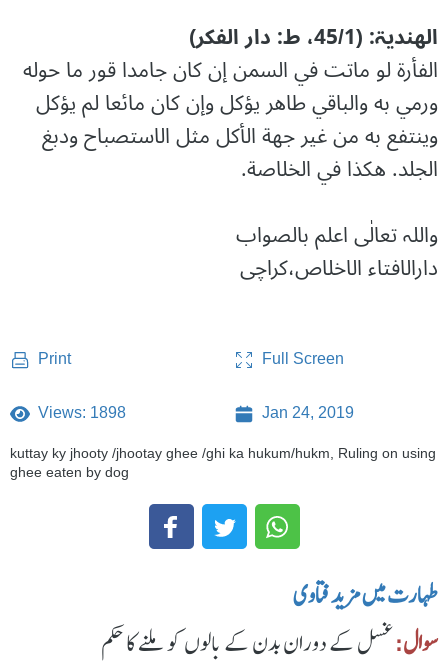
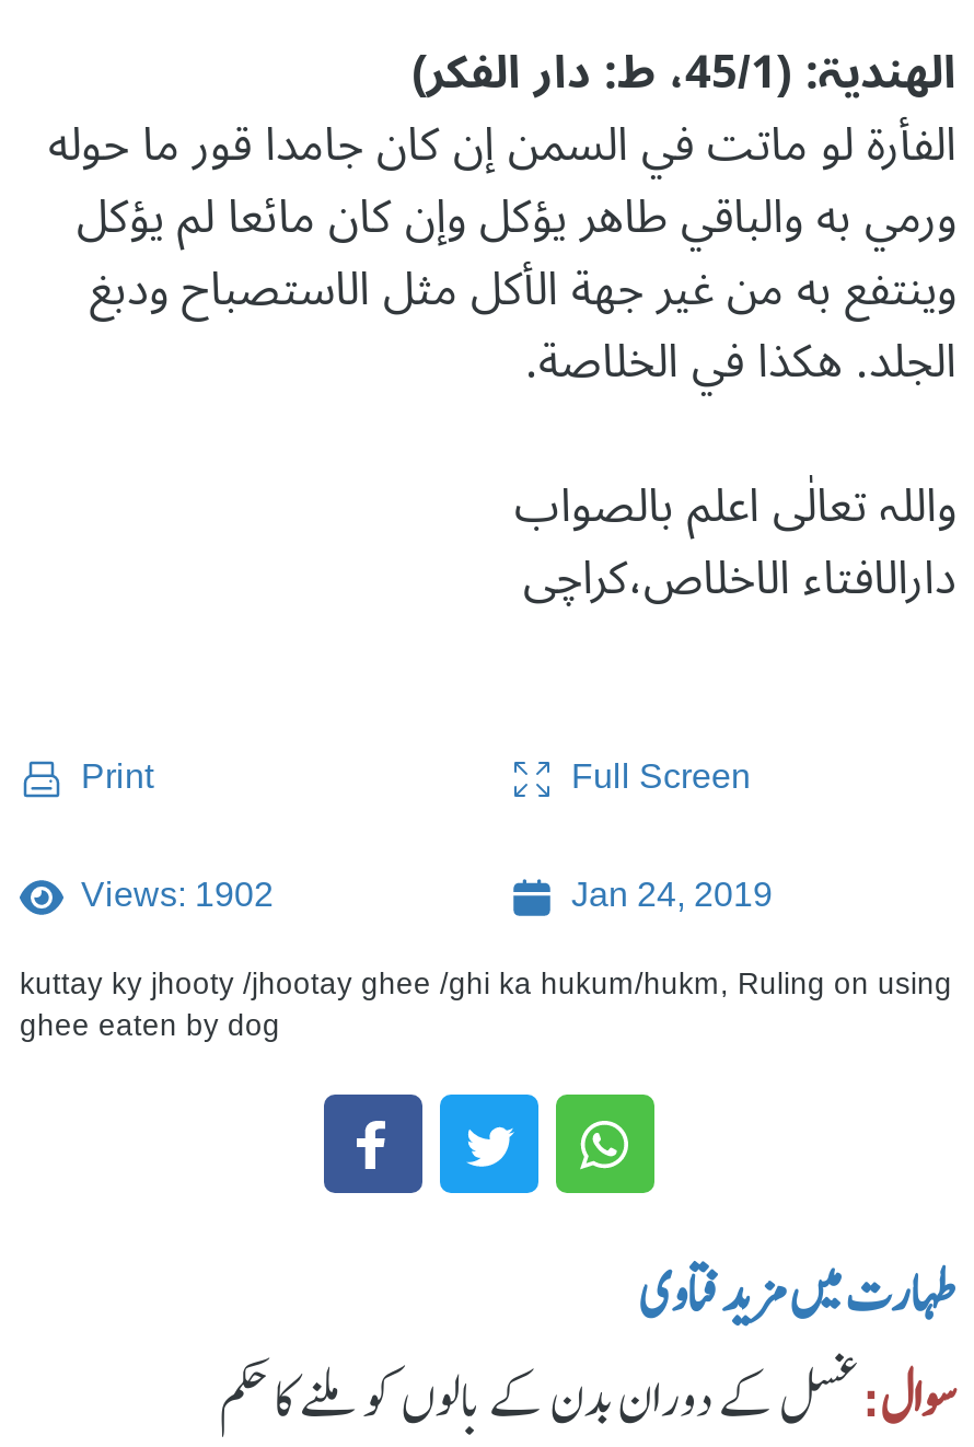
- Views: 1898
+ Views: 1902
